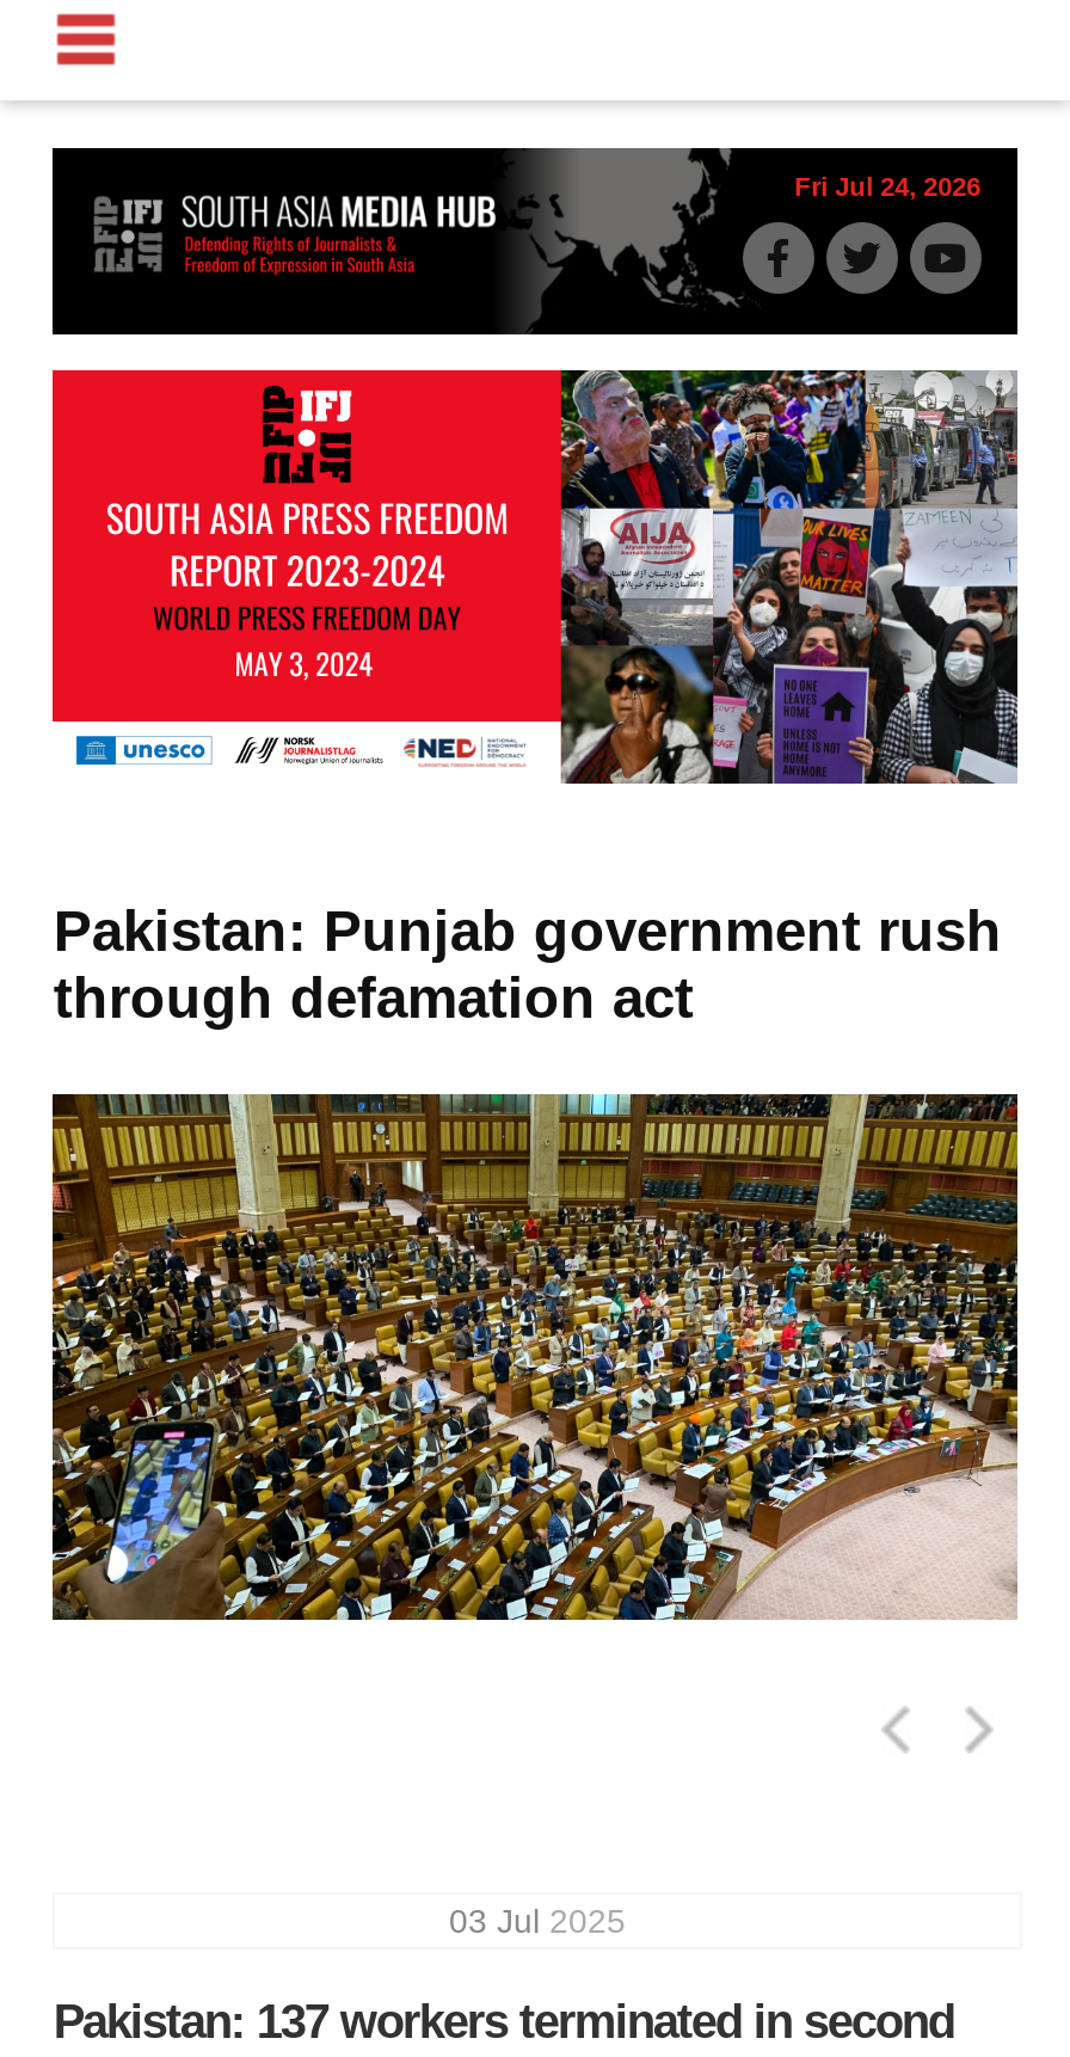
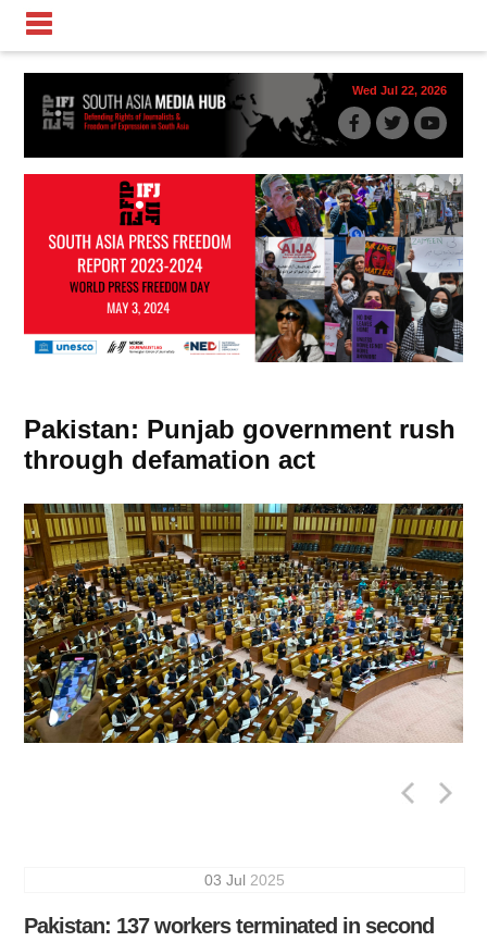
- Fri Jul 24, 2026
+ Wed Jul 22, 2026
